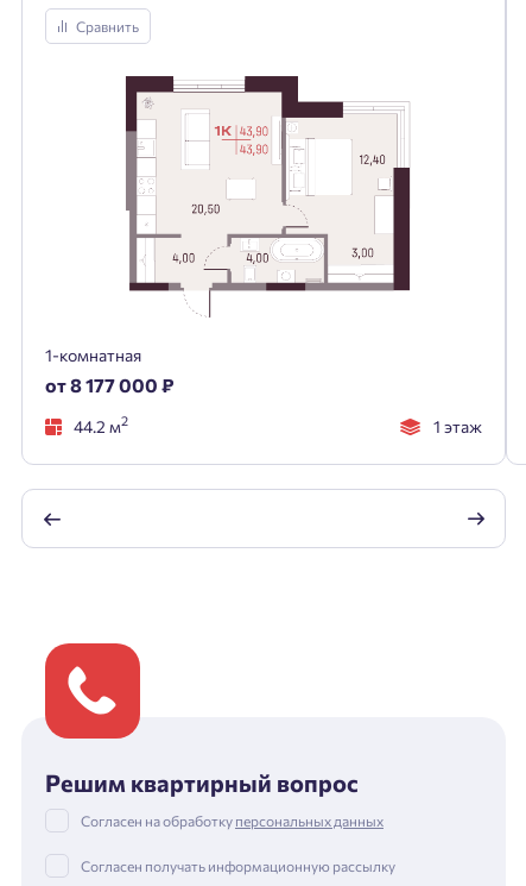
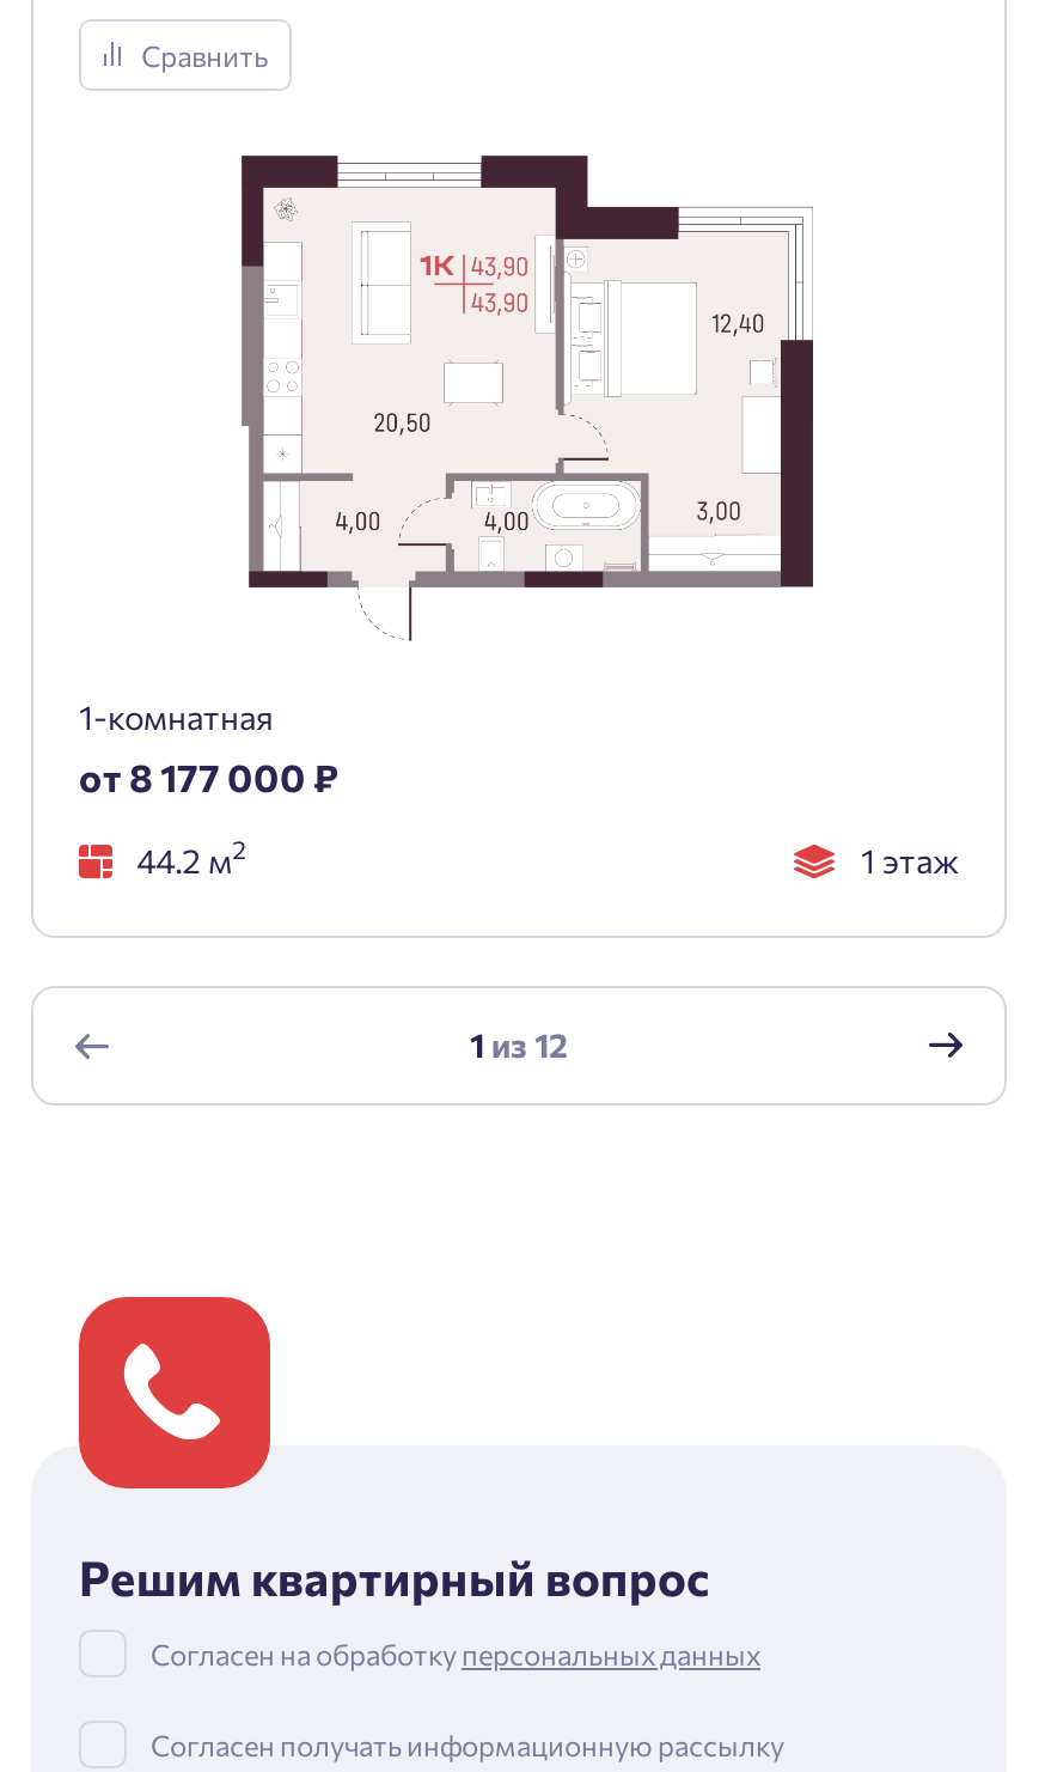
+ 1 из 12
